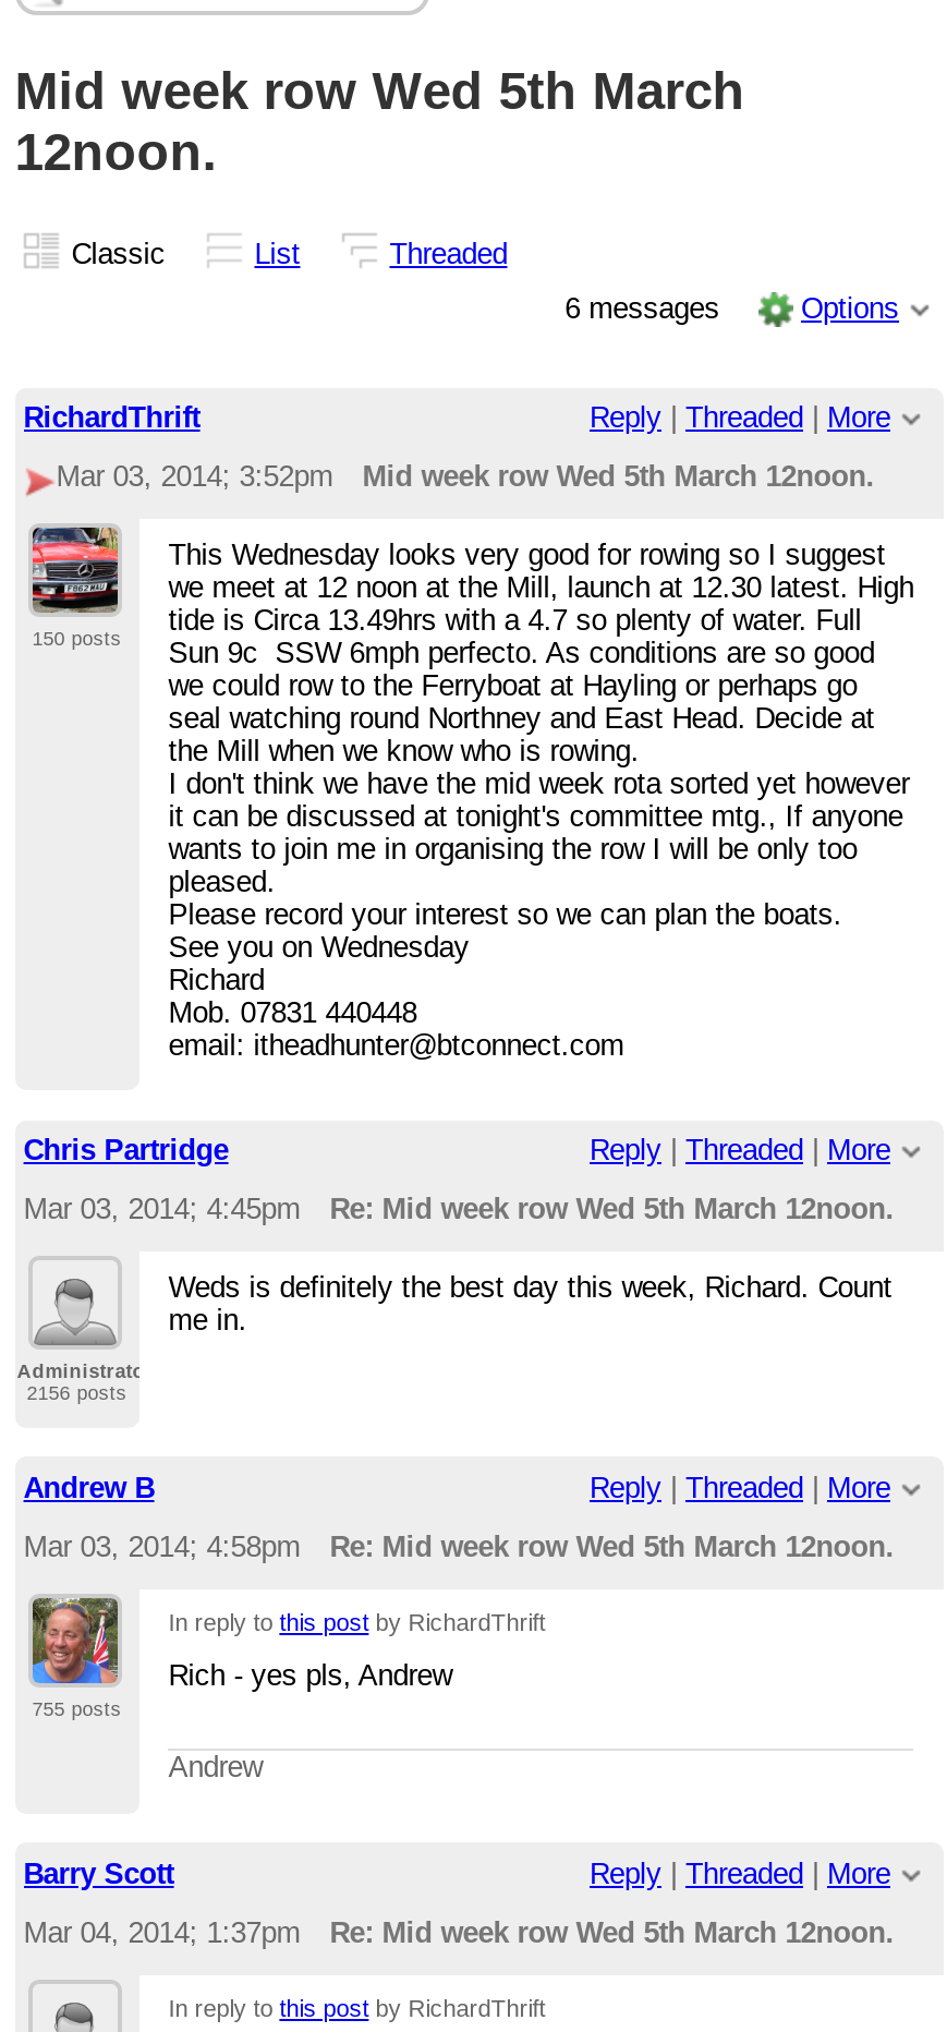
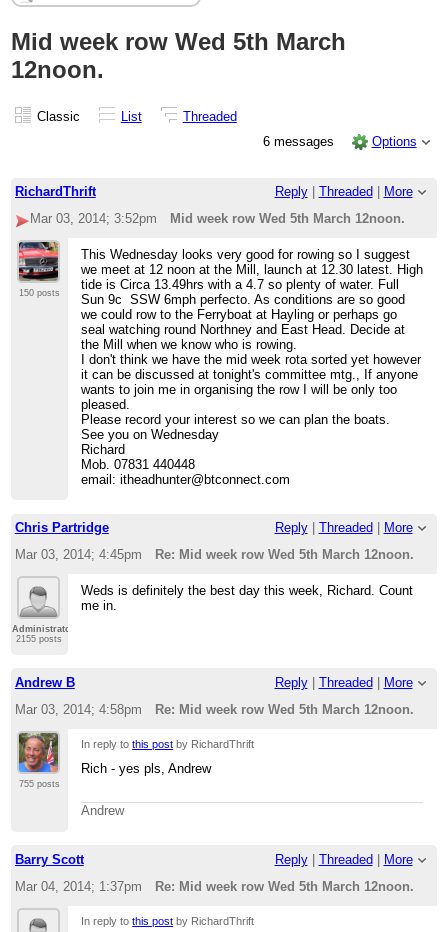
- 2156 posts
+ 2155 posts
